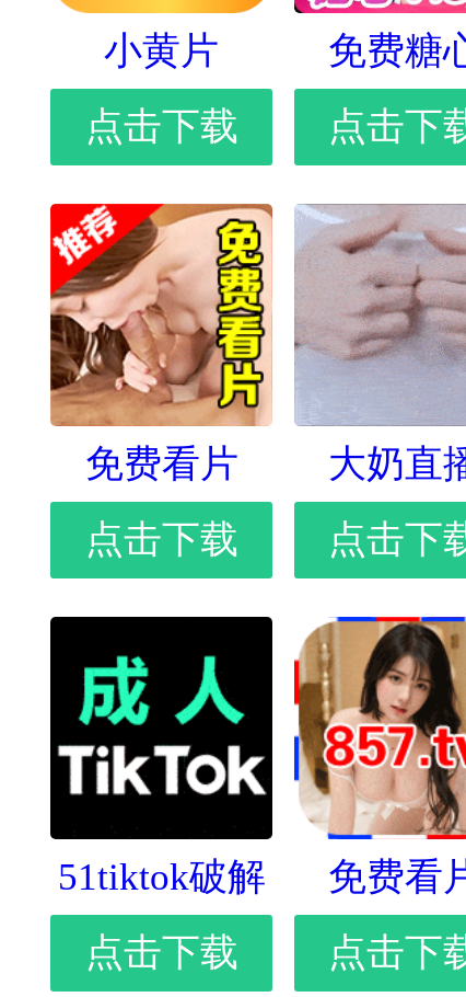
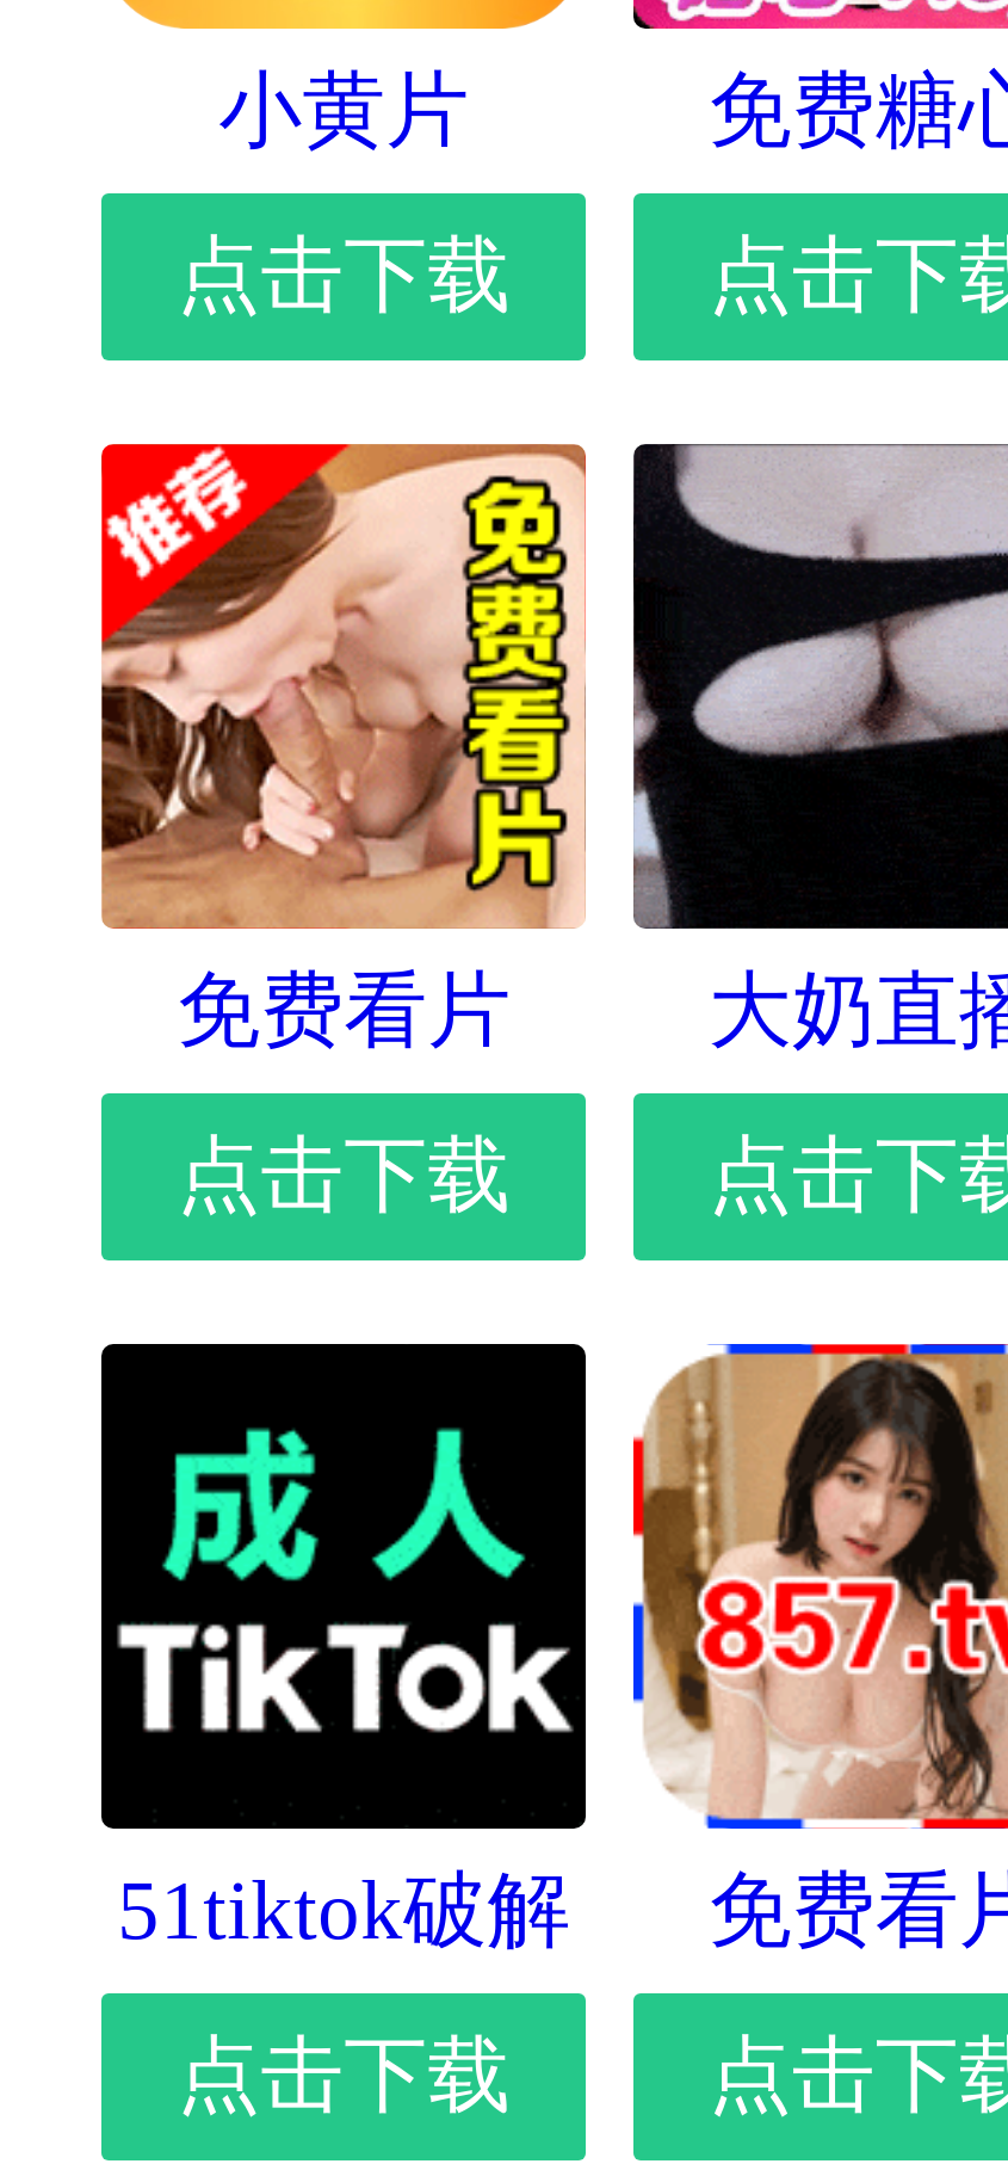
- [image]
+ [image]
